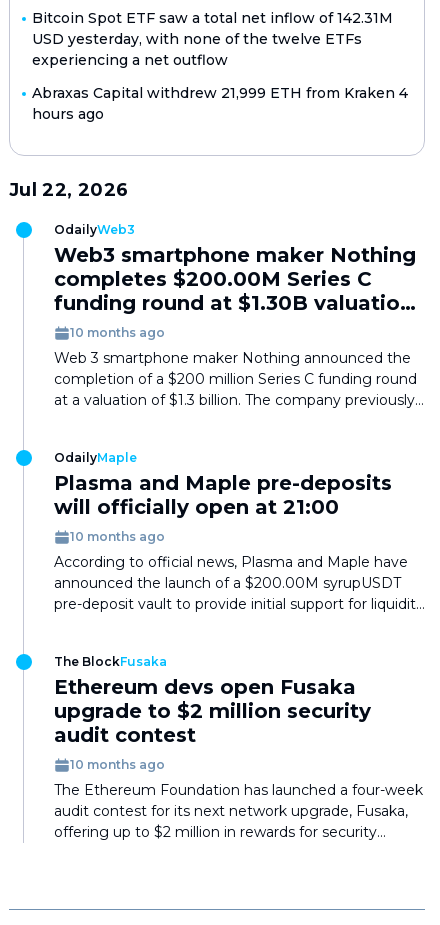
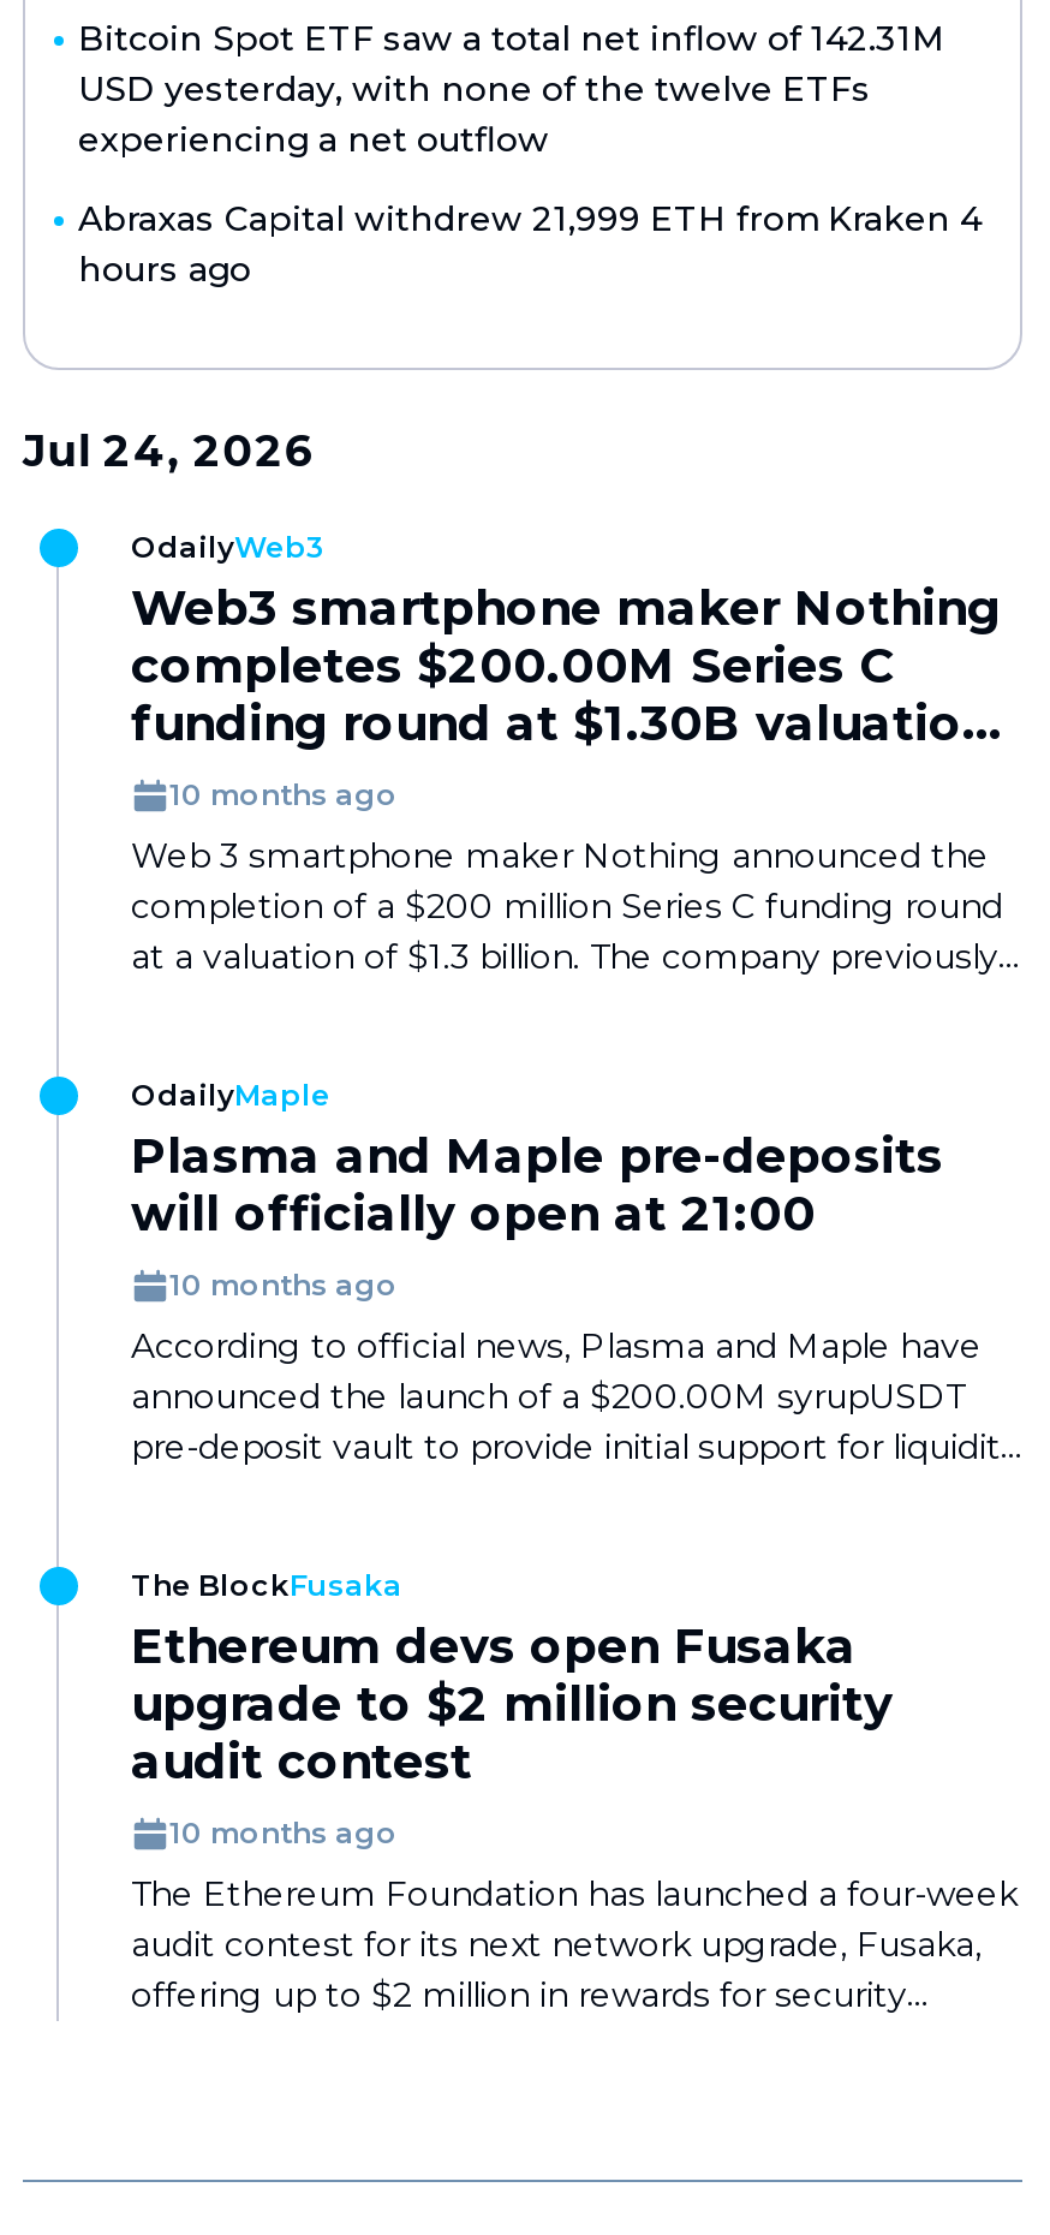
- Jul 22, 2026
+ Jul 24, 2026
